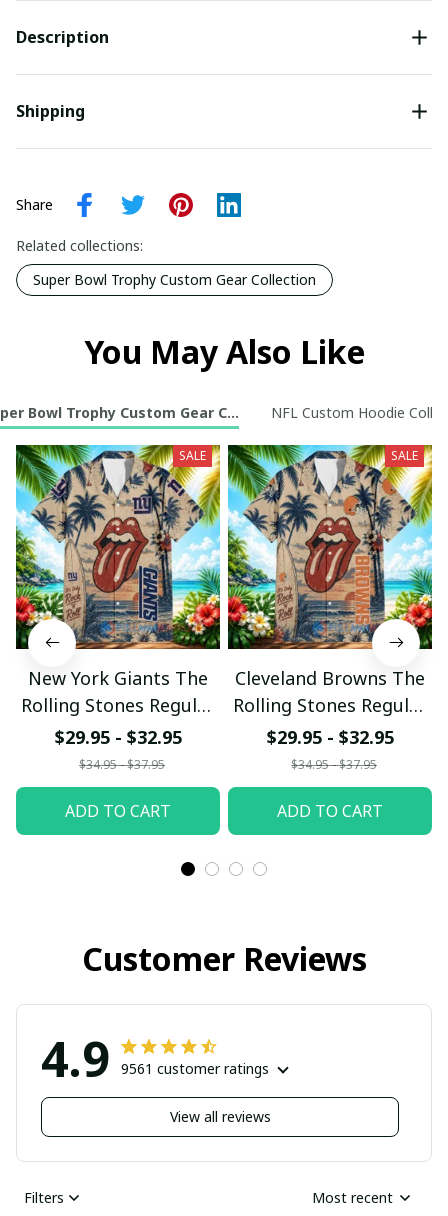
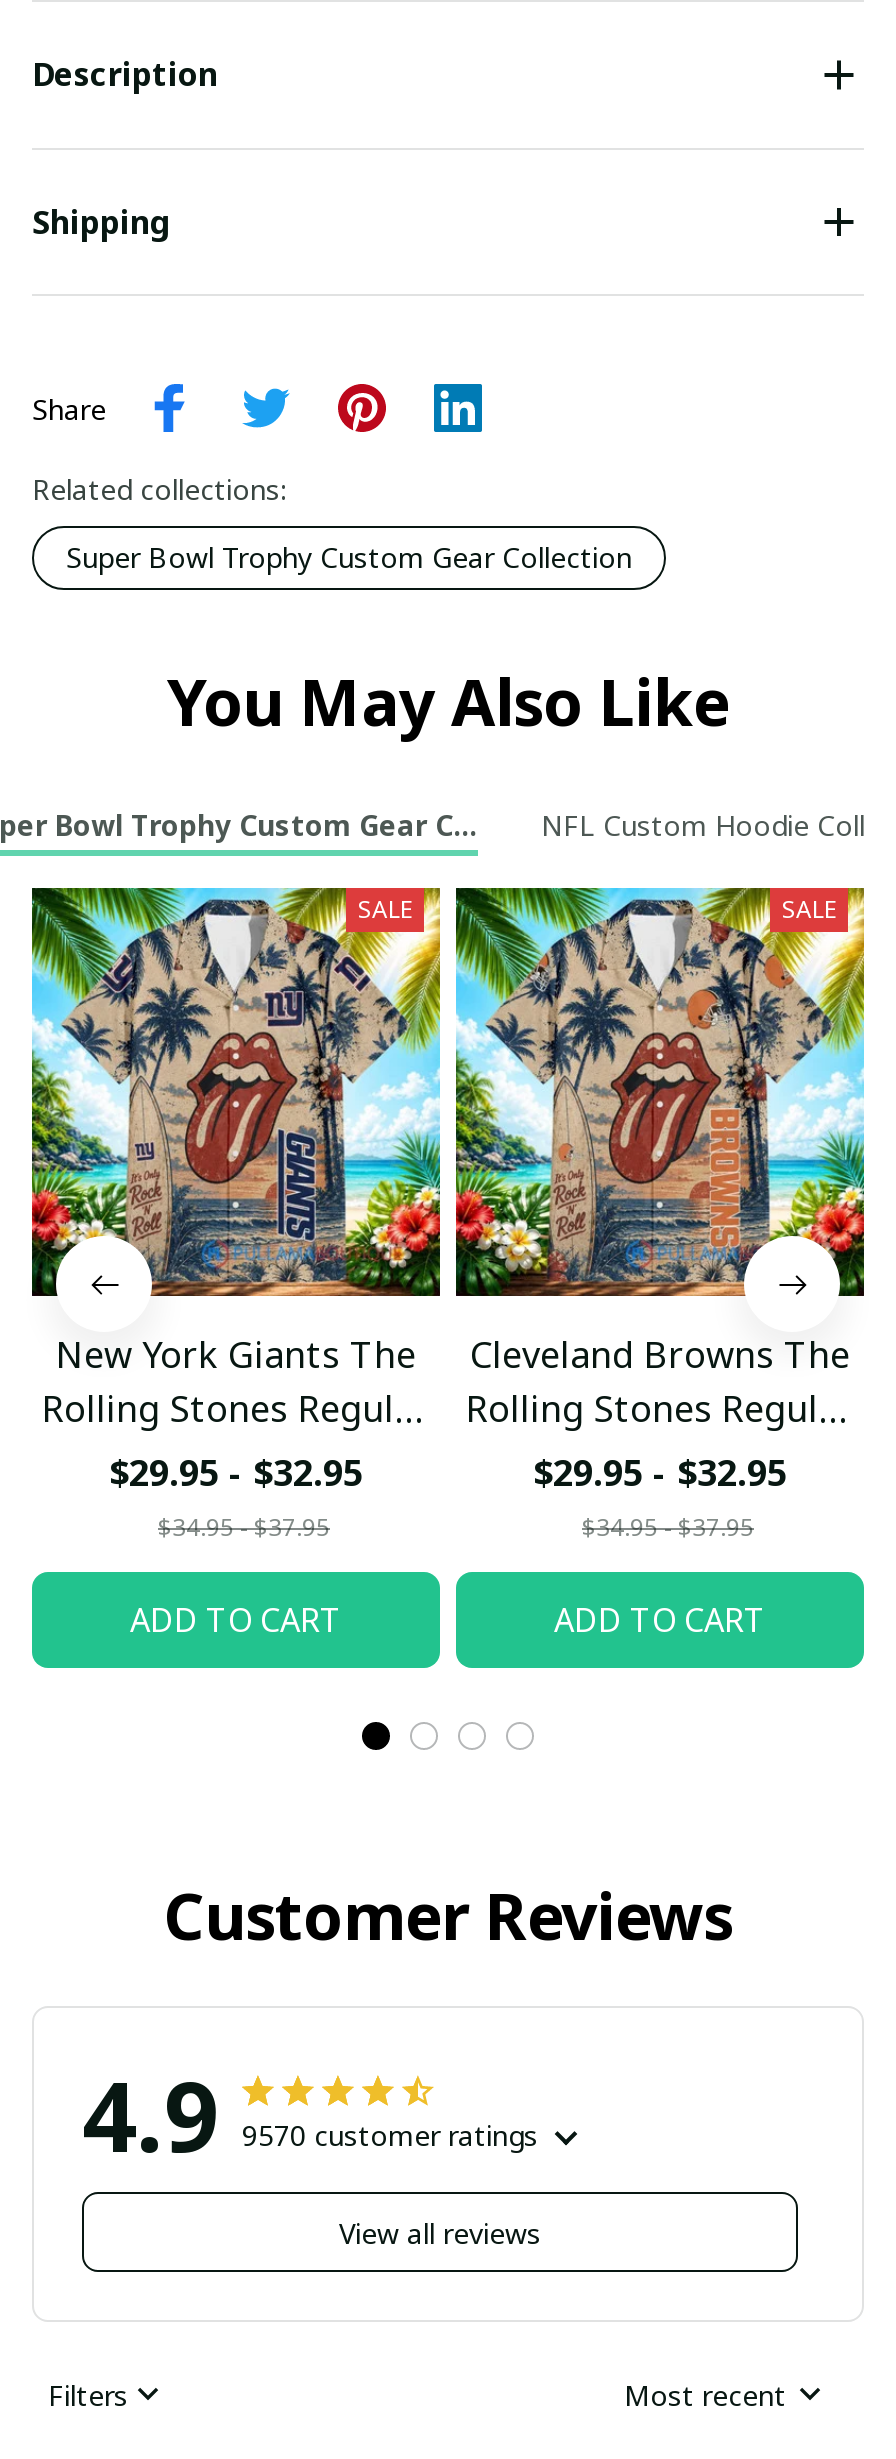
- 9561 customer ratings
+ 9570 customer ratings
